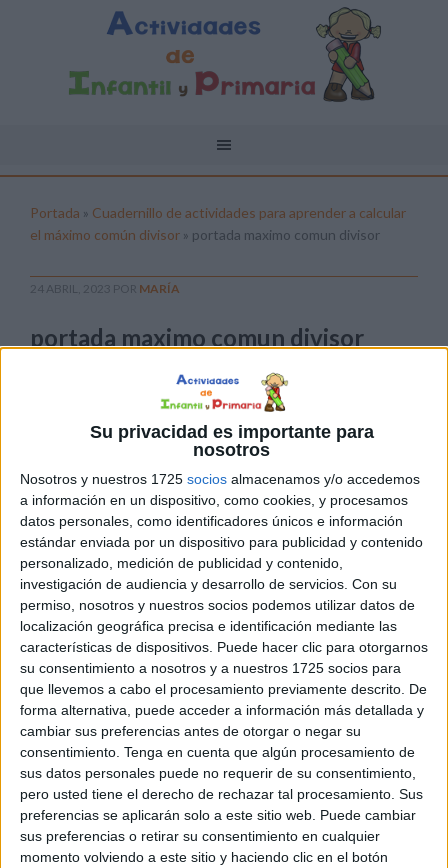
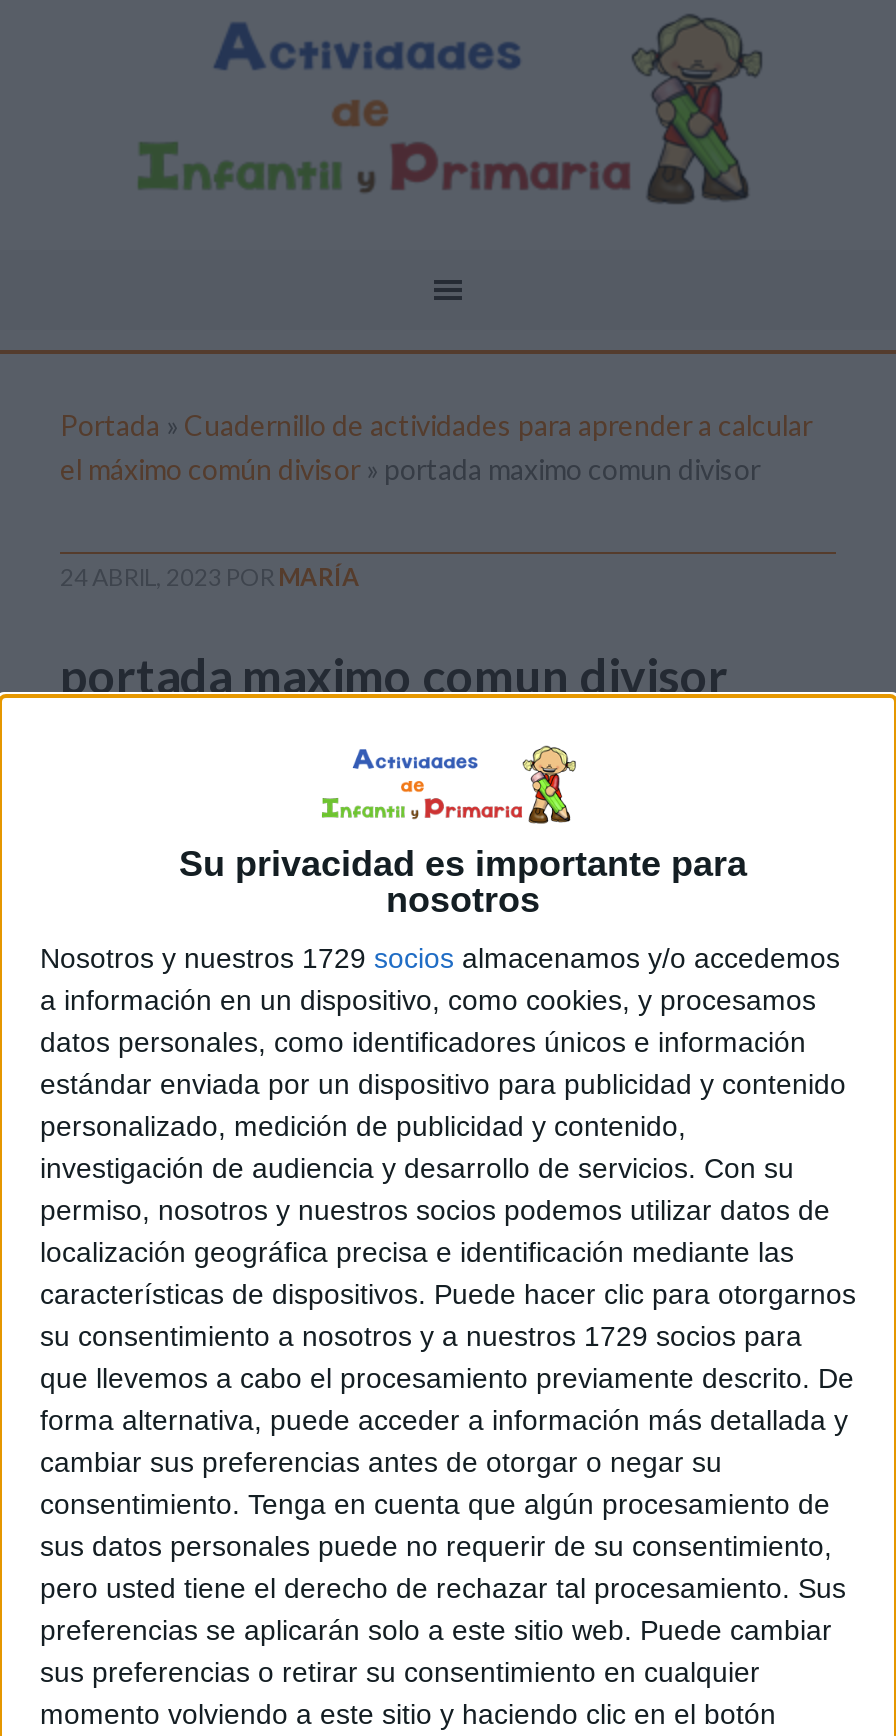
- Nosotros y nuestros 1725 socios almacenamos y/o accedemos
+ Nosotros y nuestros 1729 socios almacenamos y/o accedemos

- su consentimiento a nosotros y a nuestros 1725 socios para
+ su consentimiento a nosotros y a nuestros 1729 socios para
